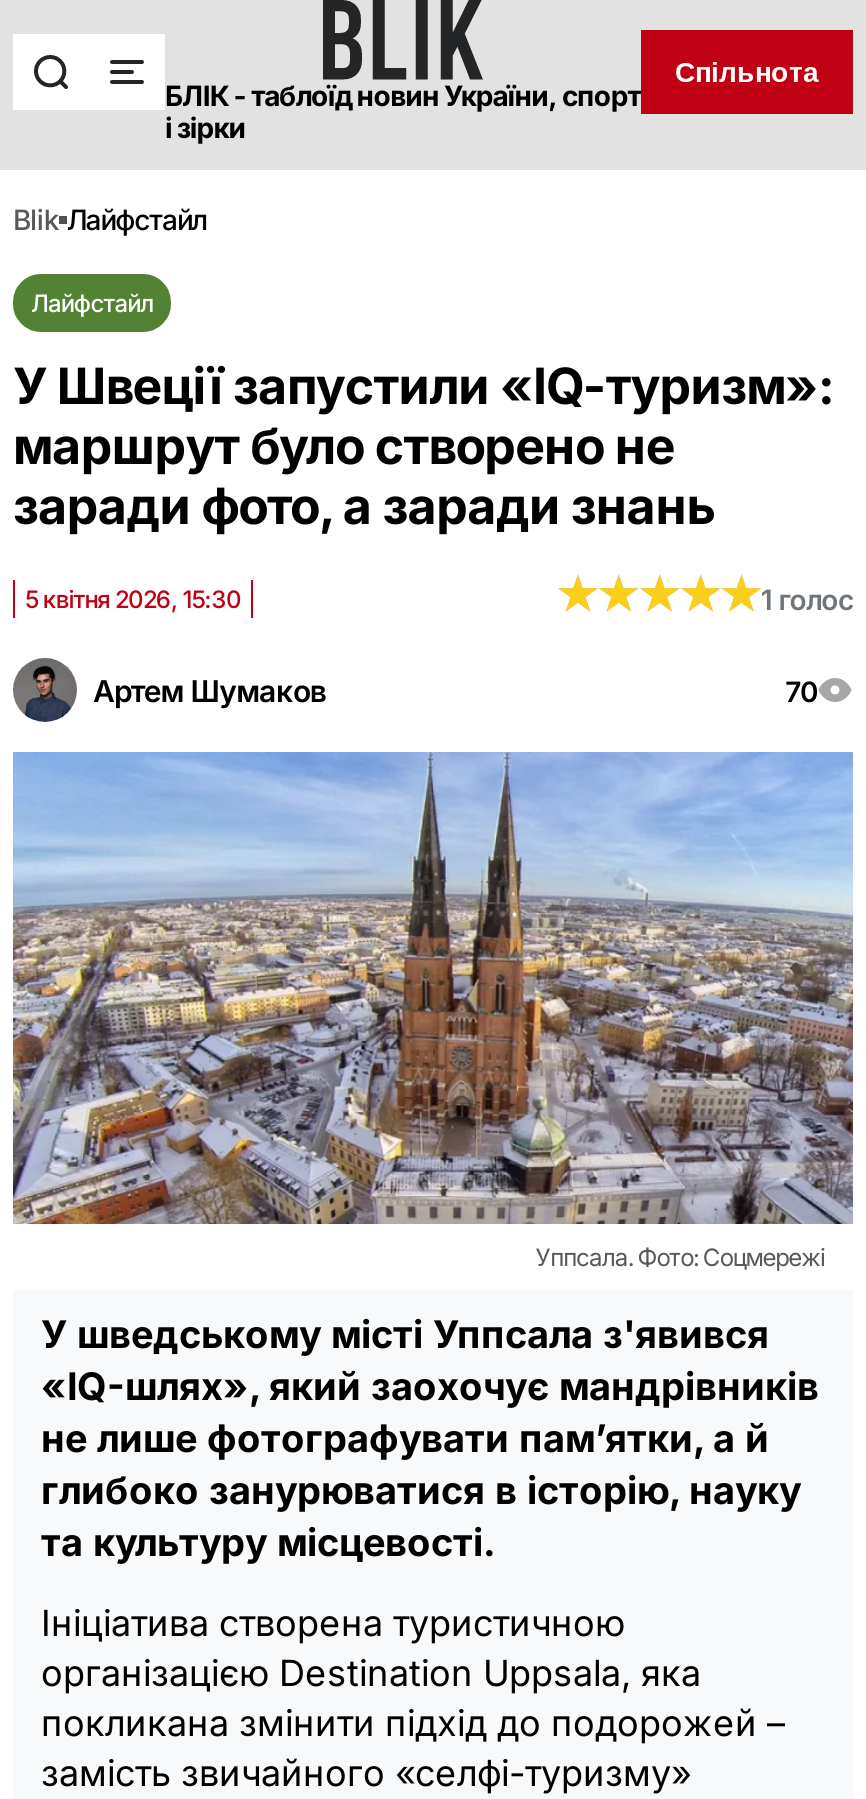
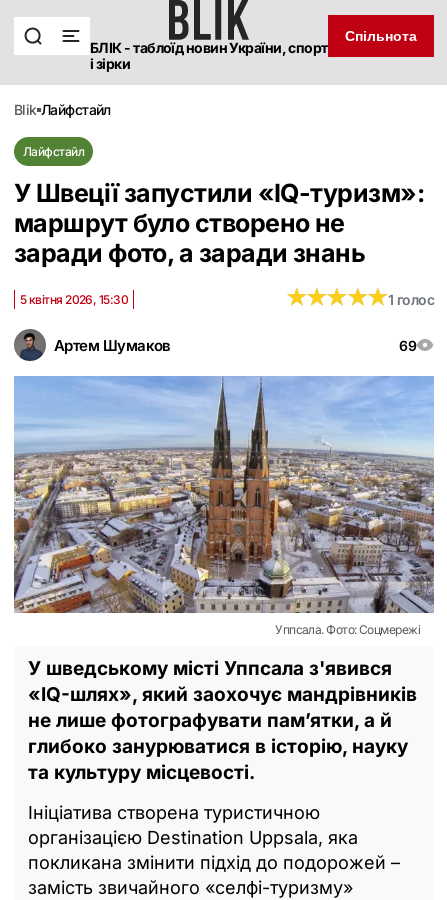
- 70
+ 69
